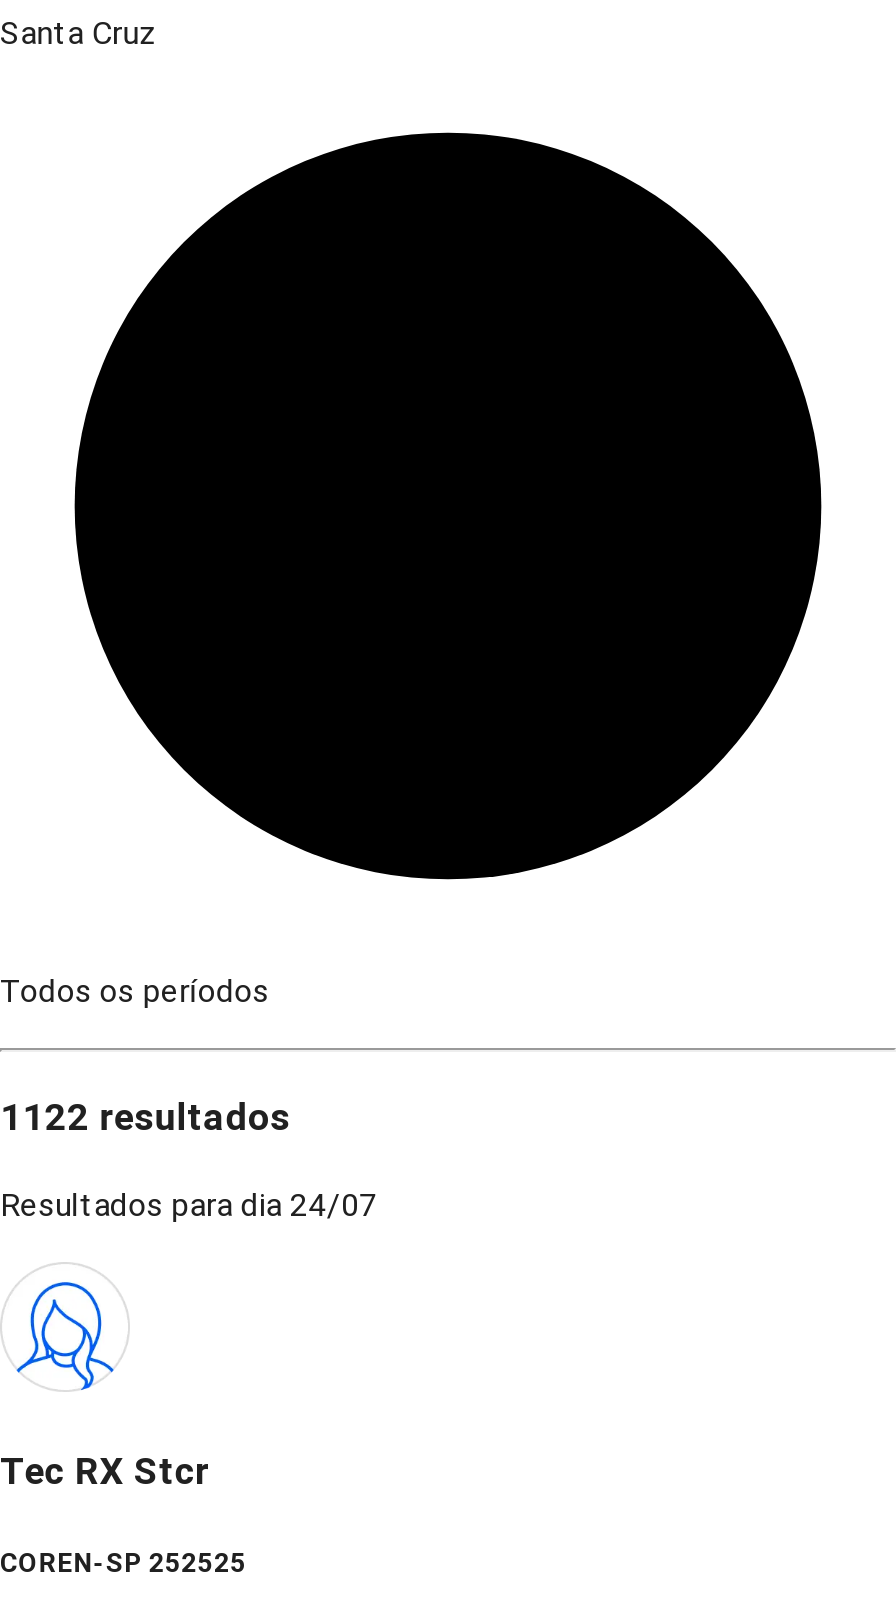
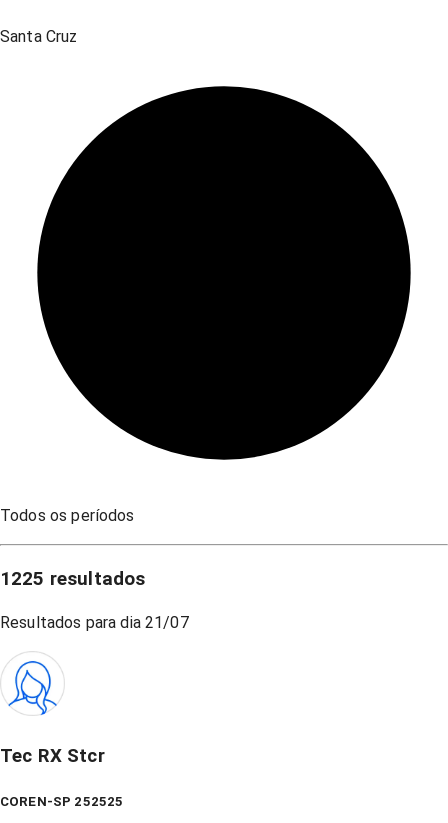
- 1122 resultados
+ 1225 resultados

- Resultados para dia 24/07
+ Resultados para dia 21/07
